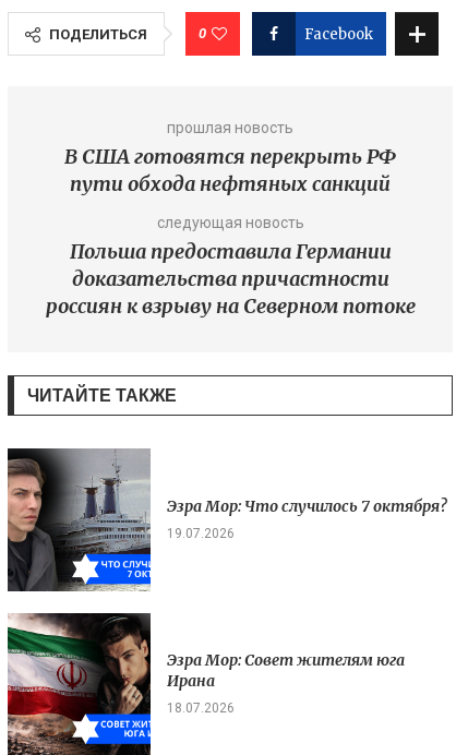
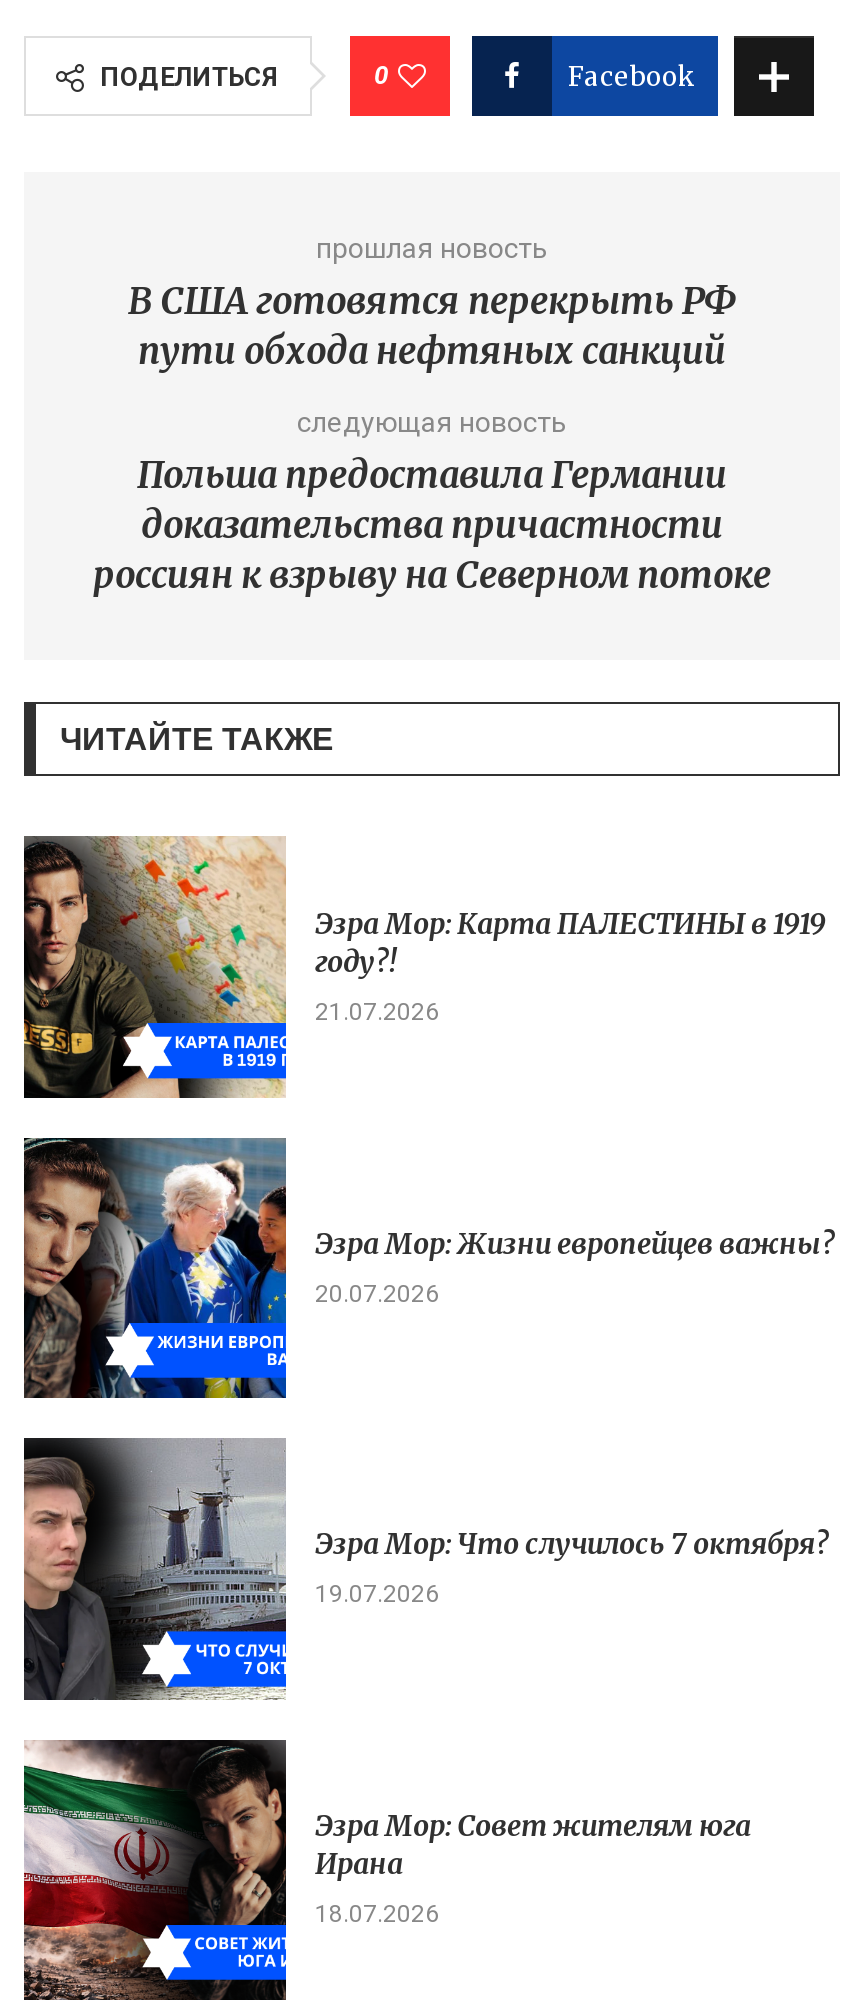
+ [image]
+ Эзра Мор: Карта ПАЛЕСТИНЫ в 1919
+ году?!
+ 21.07.2026

+ [image]
+ Эзра Мор: Жизни европейцев важны?
+ 20.07.2026
